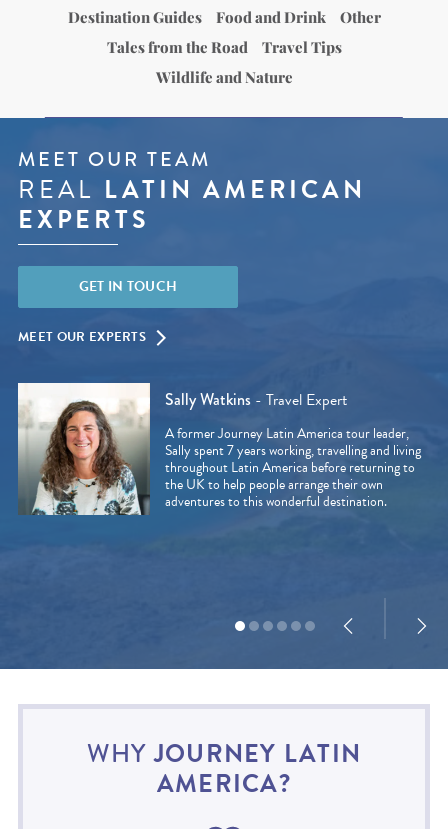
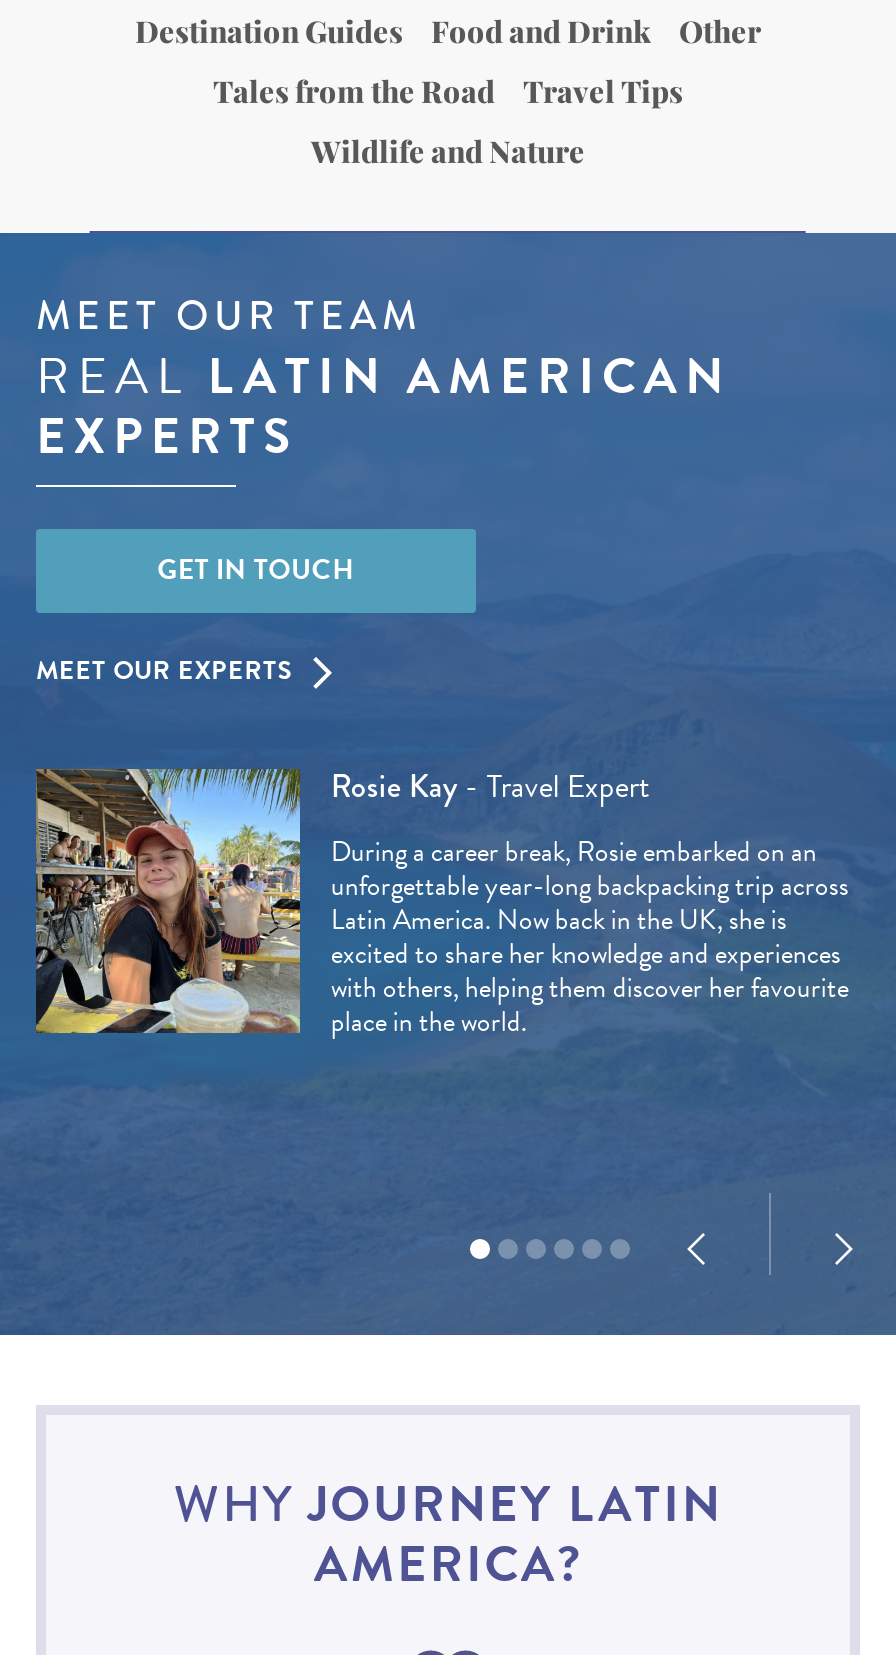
- [image]
- Sally Watkins - Travel Expert
- A former Journey Latin America tour leader,
- Sally spent 7 years working, travelling and living
- throughout Latin America before returning to
- the UK to help people arrange their own
- adventures to this wonderful destination.
+ [image]
+ Rosie Kay - Travel Expert
+ During a career break, Rosie embarked on an
+ unforgettable year-long backpacking trip across
+ Latin America. Now back in the UK, she is
+ excited to share her knowledge and experiences
+ with others, helping them discover her favourite
+ place in the world.
